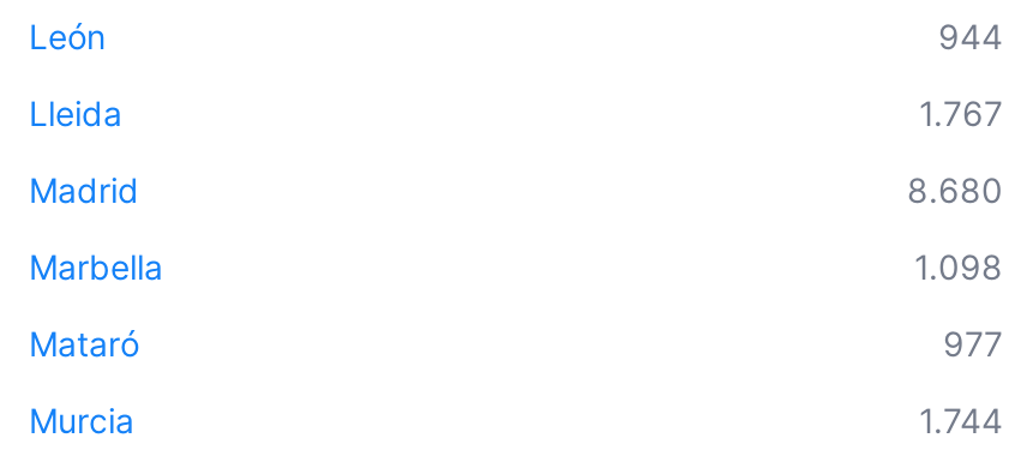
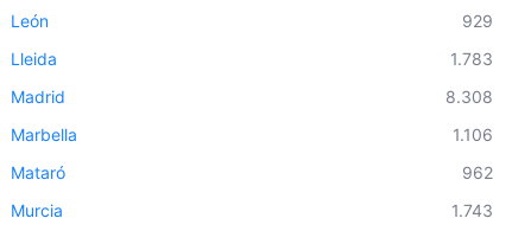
- 944
+ 929

- 1.767
+ 1.783

- 8.680
+ 8.308

- 1.098
+ 1.106

- 977
+ 962

- 1.744
+ 1.743
